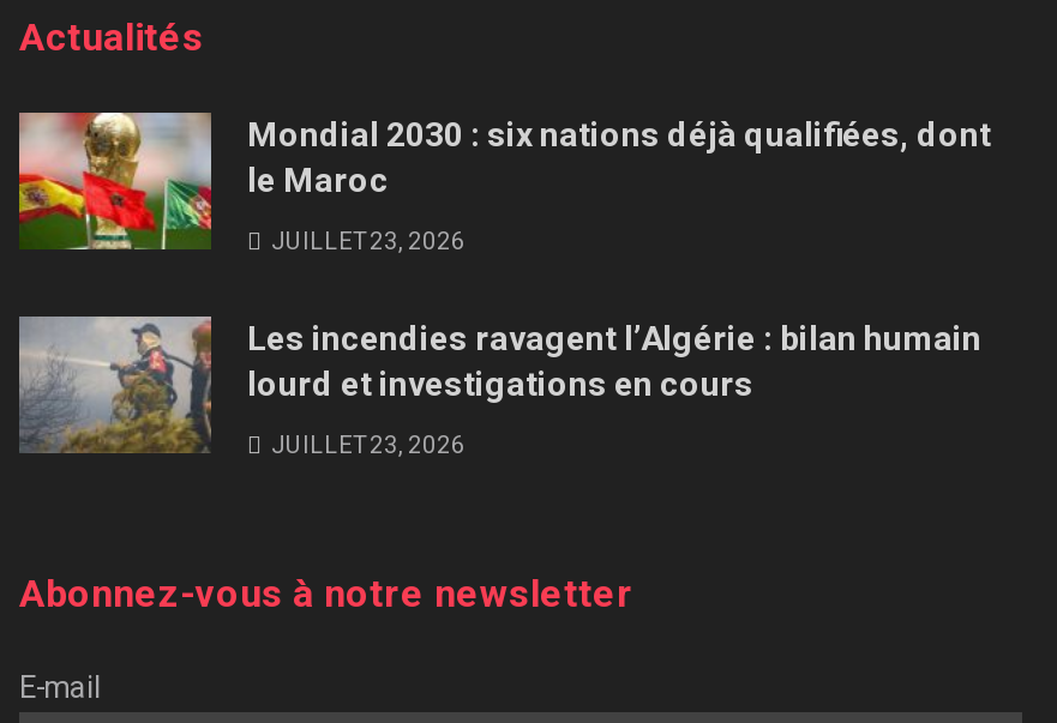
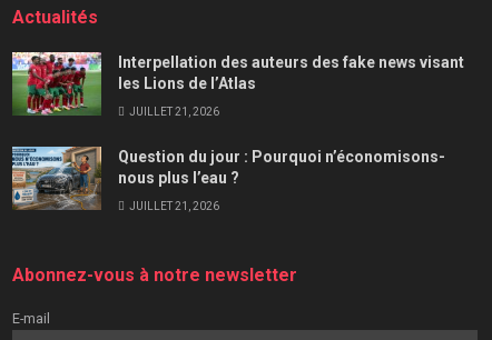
- [image]
- Mondial 2030 : six nations déjà qualifiées, dont
- le Maroc
+ [image]
+ Interpellation des auteurs des fake news visant
+ les Lions de l’Atlas

- JUILLET 23, 2026
+ JUILLET 21, 2026

- [image]
- Les incendies ravagent l’Algérie : bilan humain
- lourd et investigations en cours
+ [image]
+ Question du jour : Pourquoi n’économisons-
+ nous plus l’eau ?

- JUILLET 23, 2026
+ JUILLET 21, 2026
